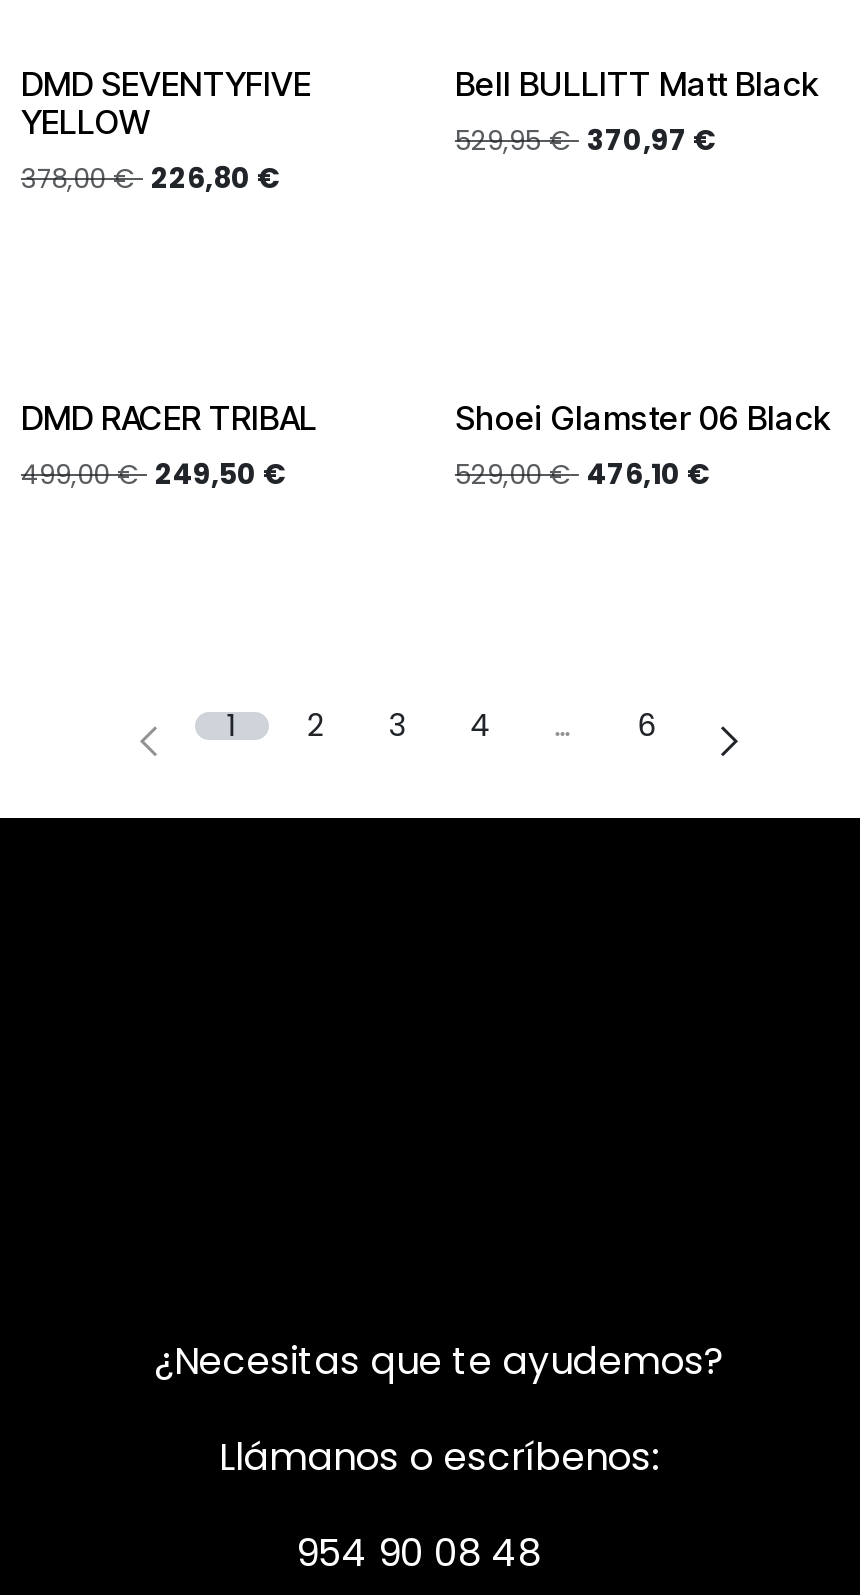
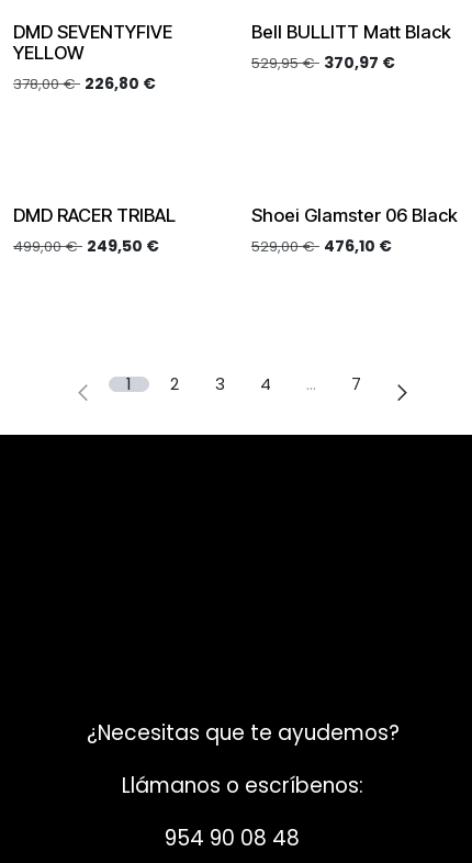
- 6
+ 7
